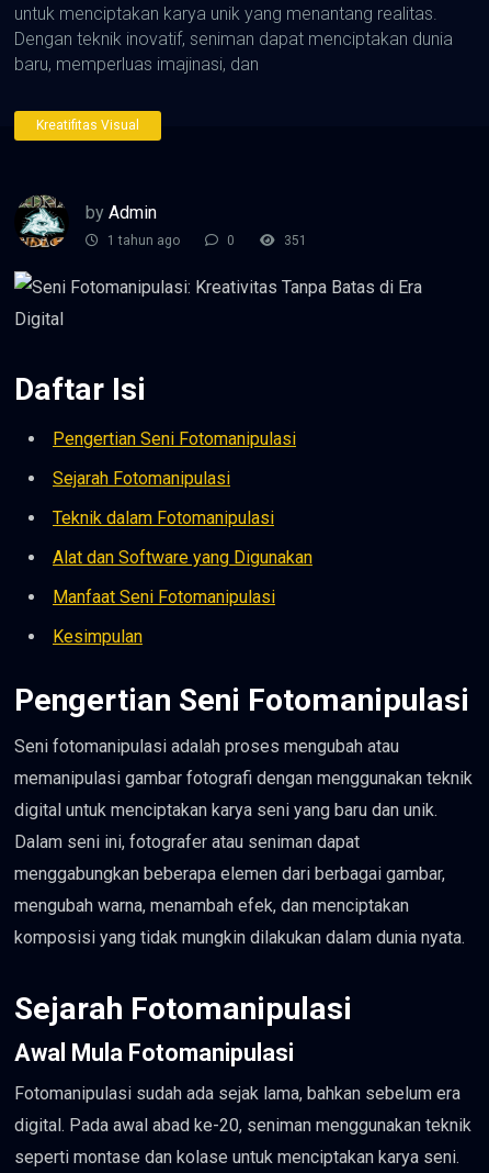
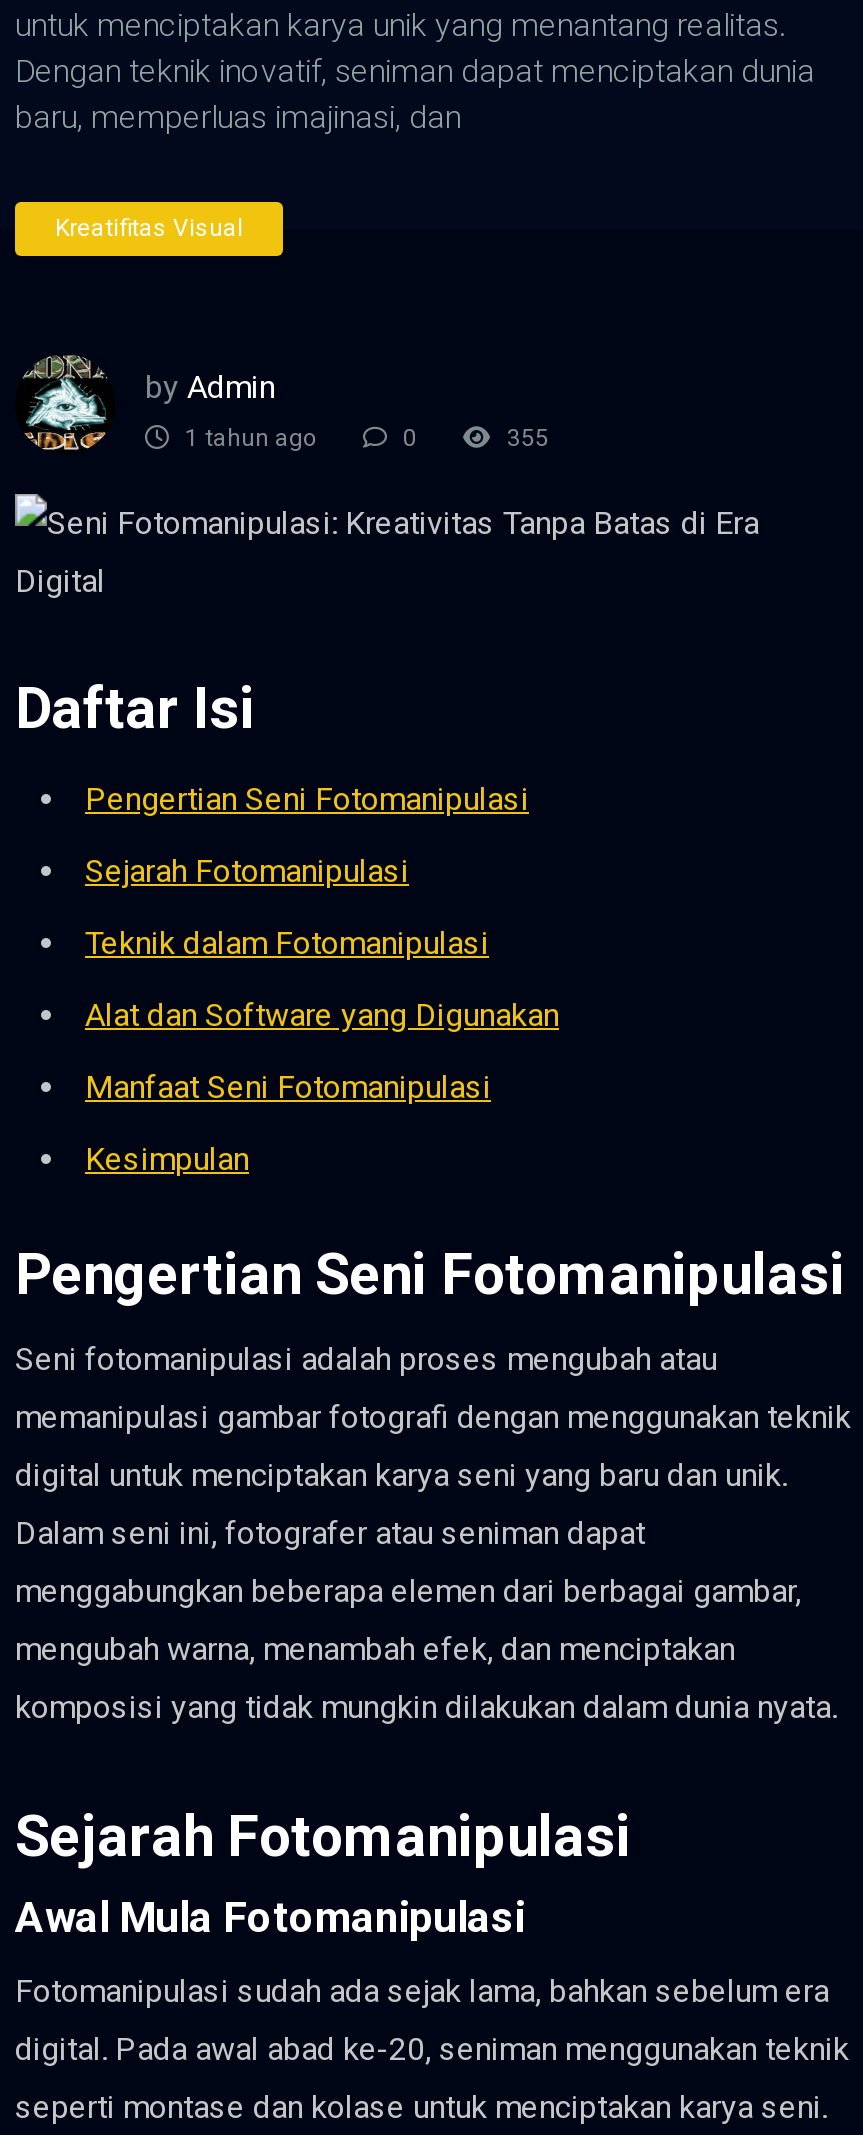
- 351
+ 355
